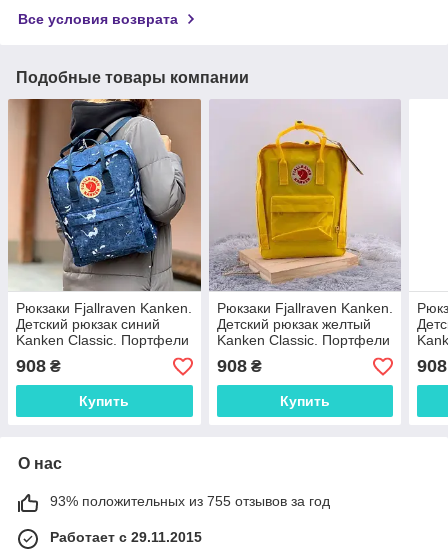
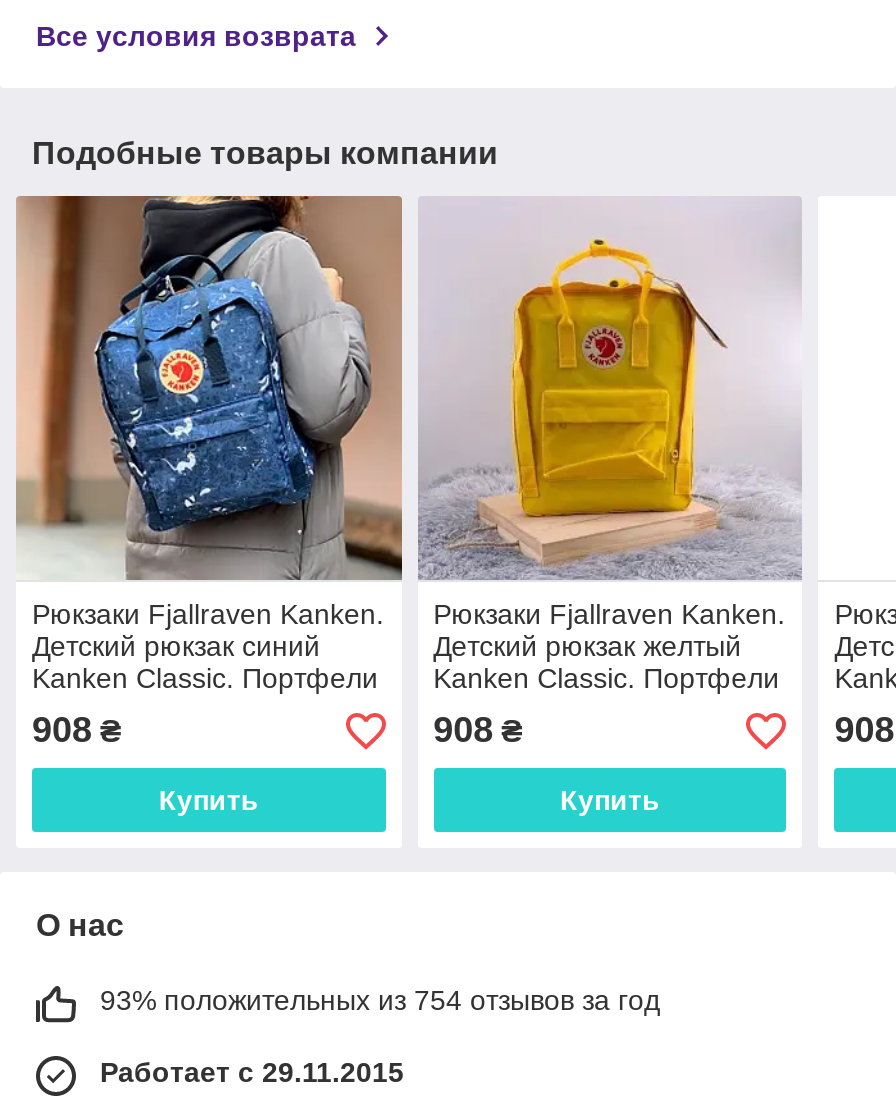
- 93% положительных из 755 отзывов за год
+ 93% положительных из 754 отзывов за год
